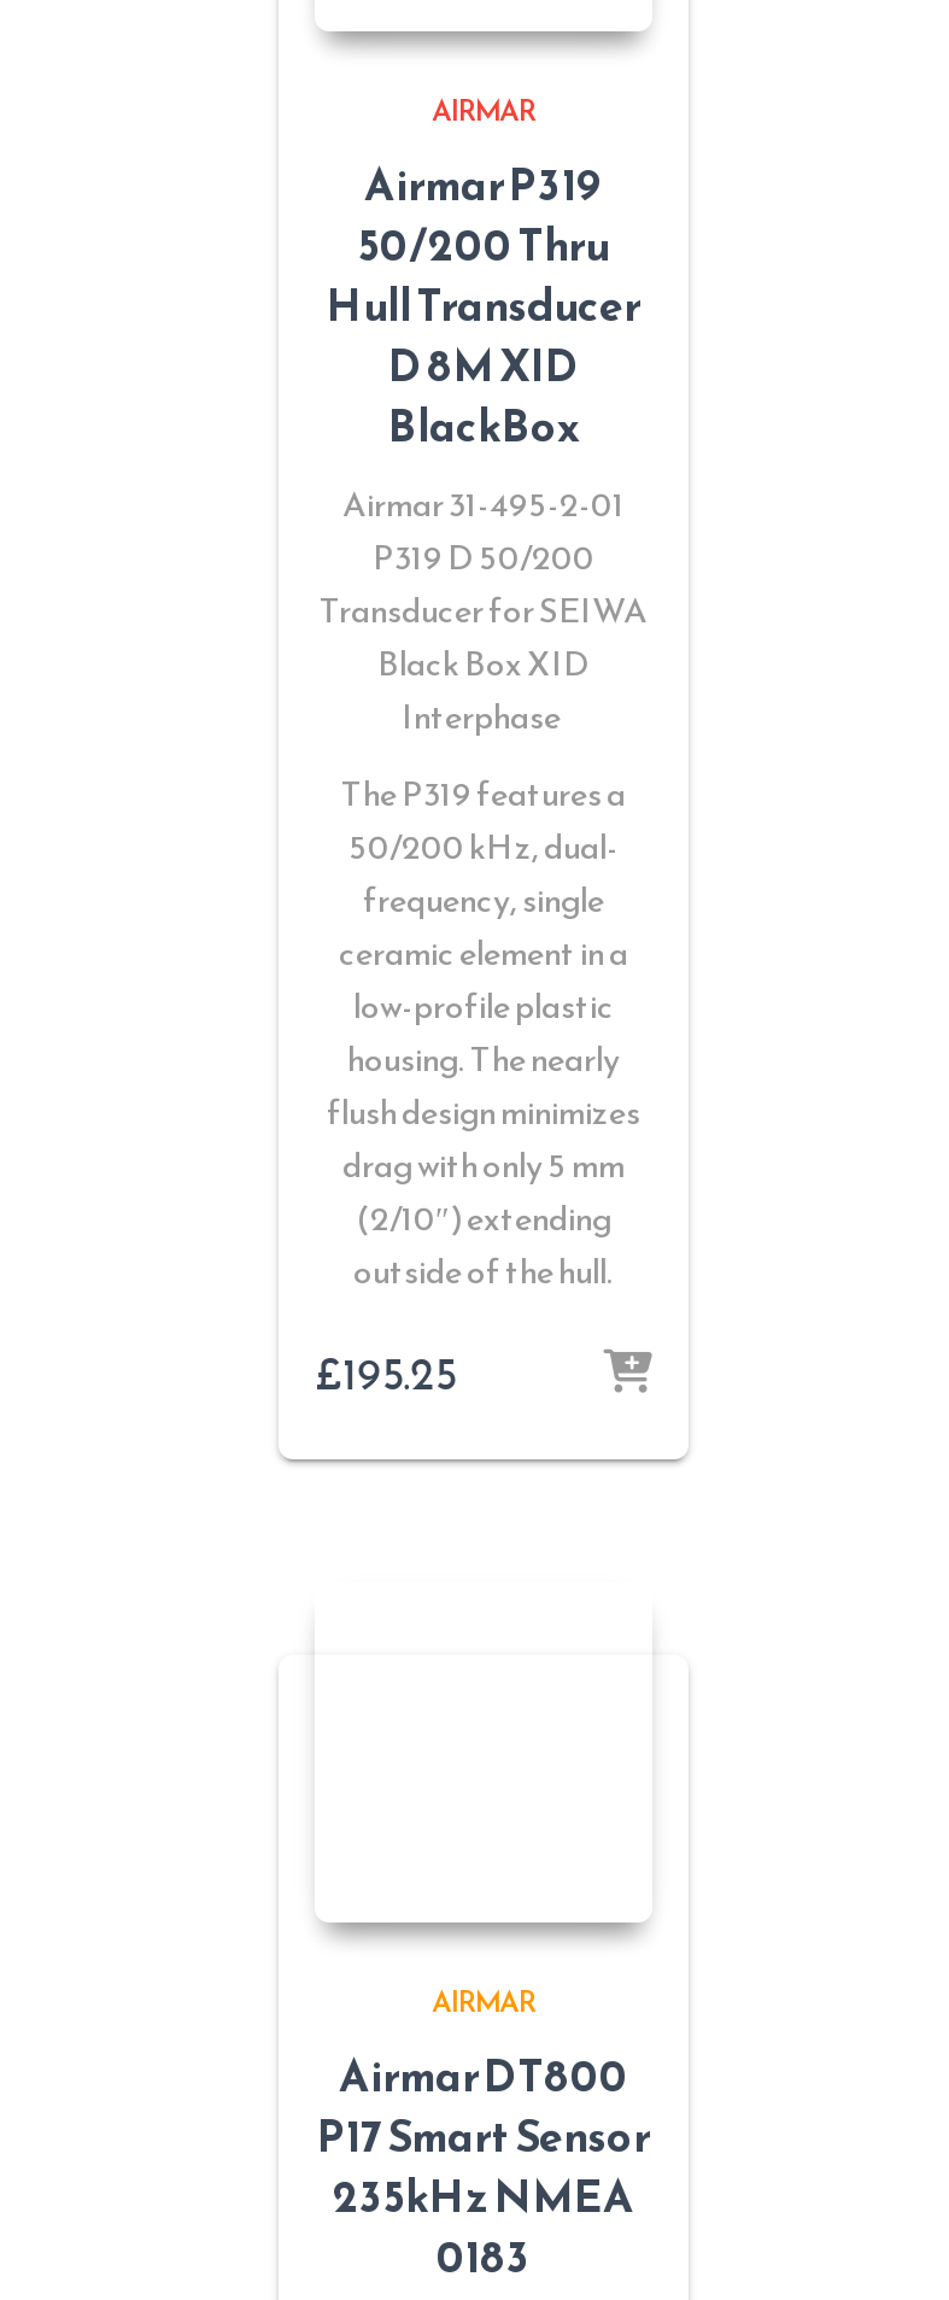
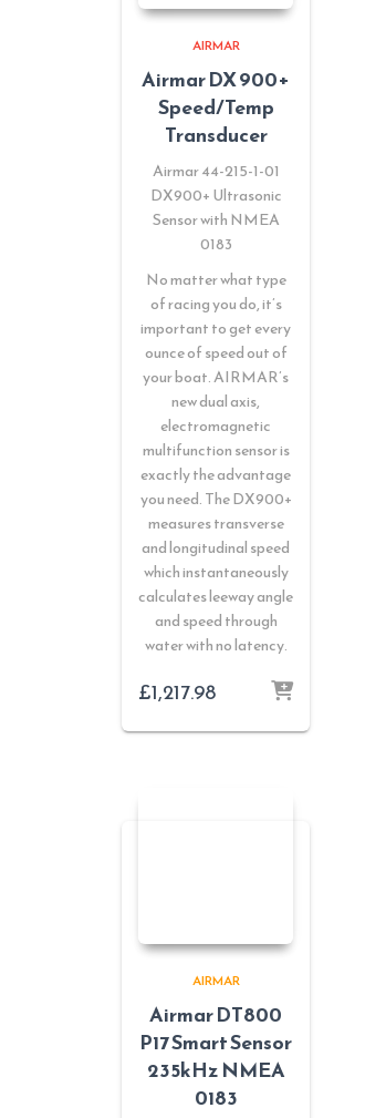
- Airmar P319
- 50/200 Thru
- Hull Transducer
- D 8M XID
- BlackBox
- Airmar 31-495-2-01
- P319 D 50/200
- Transducer for SEIWA
- Black Box XID
- Interphase
+ Airmar DX 900+
+ Speed/Temp
+ Transducer
+ Airmar 44-215-1-01
+ DX900+ Ultrasonic
+ Sensor with NMEA
+ 0183

- The P319 features a
- 50/200 kHz, dual-
- frequency, single
- ceramic element in a
- low-profile plastic
- housing. The nearly
- flush design minimizes
- drag with only 5 mm
- (2/10″) extending
- outside of the hull.
+ No matter what type
+ of racing you do, it’s
+ important to get every
+ ounce of speed out of
+ your boat. AIRMAR’s
+ new dual axis,
+ electromagnetic
+ multifunction sensor is
+ exactly the advantage
+ you need. The DX900+
+ measures transverse
+ and longitudinal speed
+ which instantaneously
+ calculates leeway angle
+ and speed through
+ water with no latency.

- £195.25
+ £1,217.98
